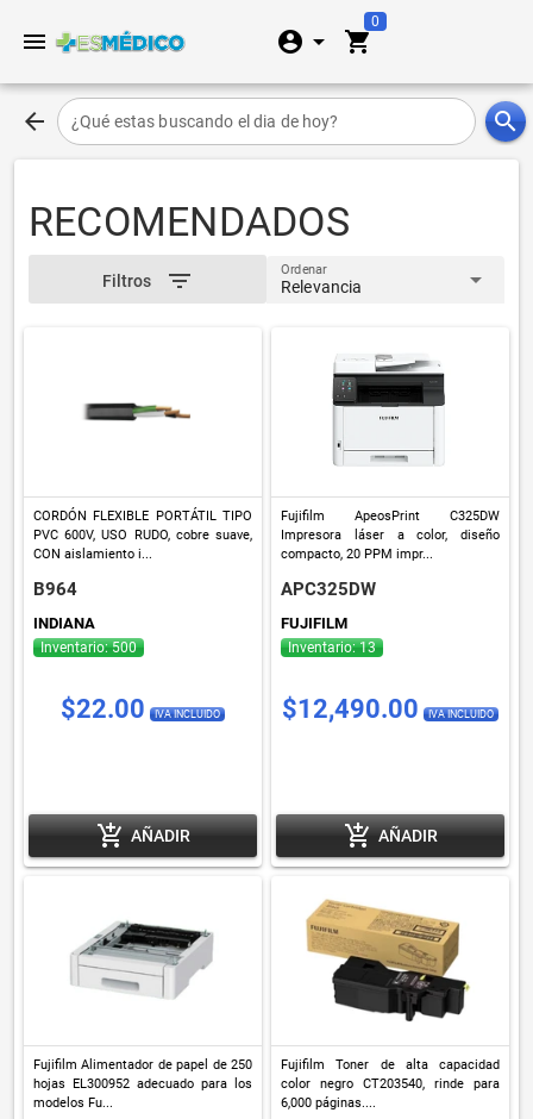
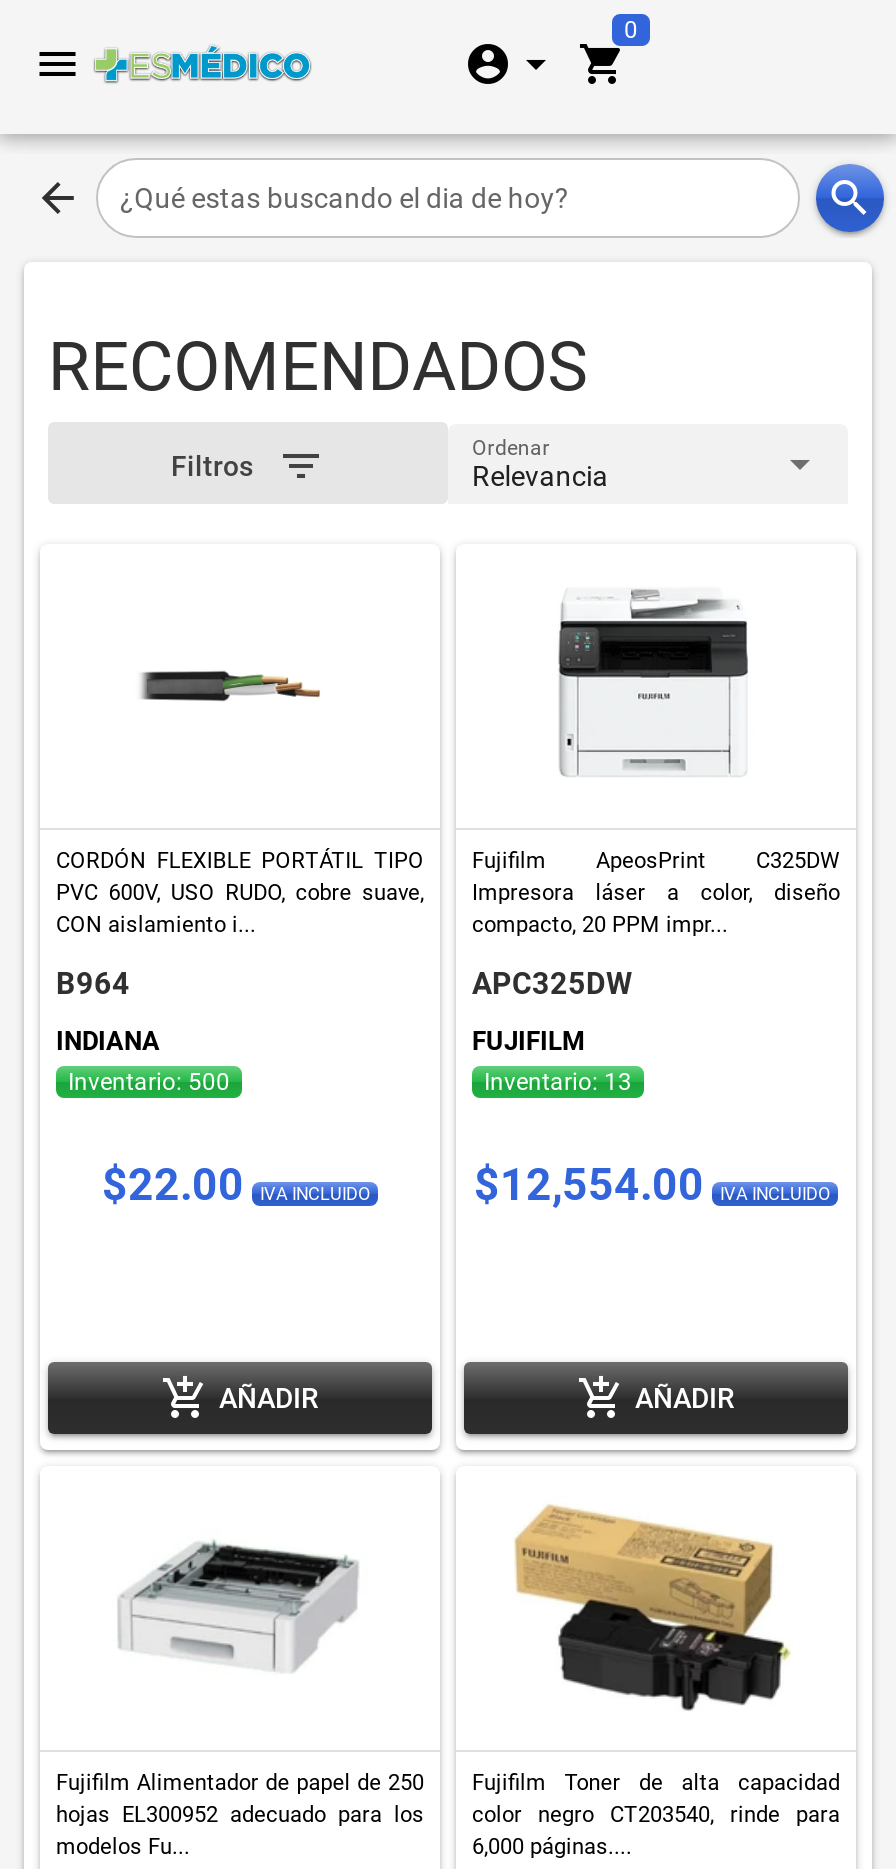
- $12,490.00 IVA INCLUIDO
+ $12,554.00 IVA INCLUIDO
